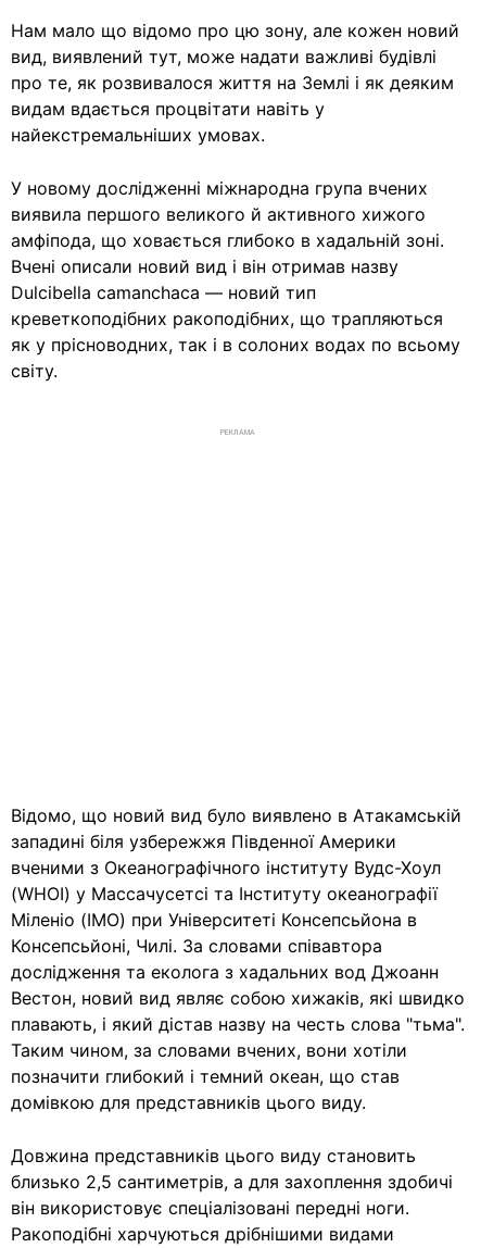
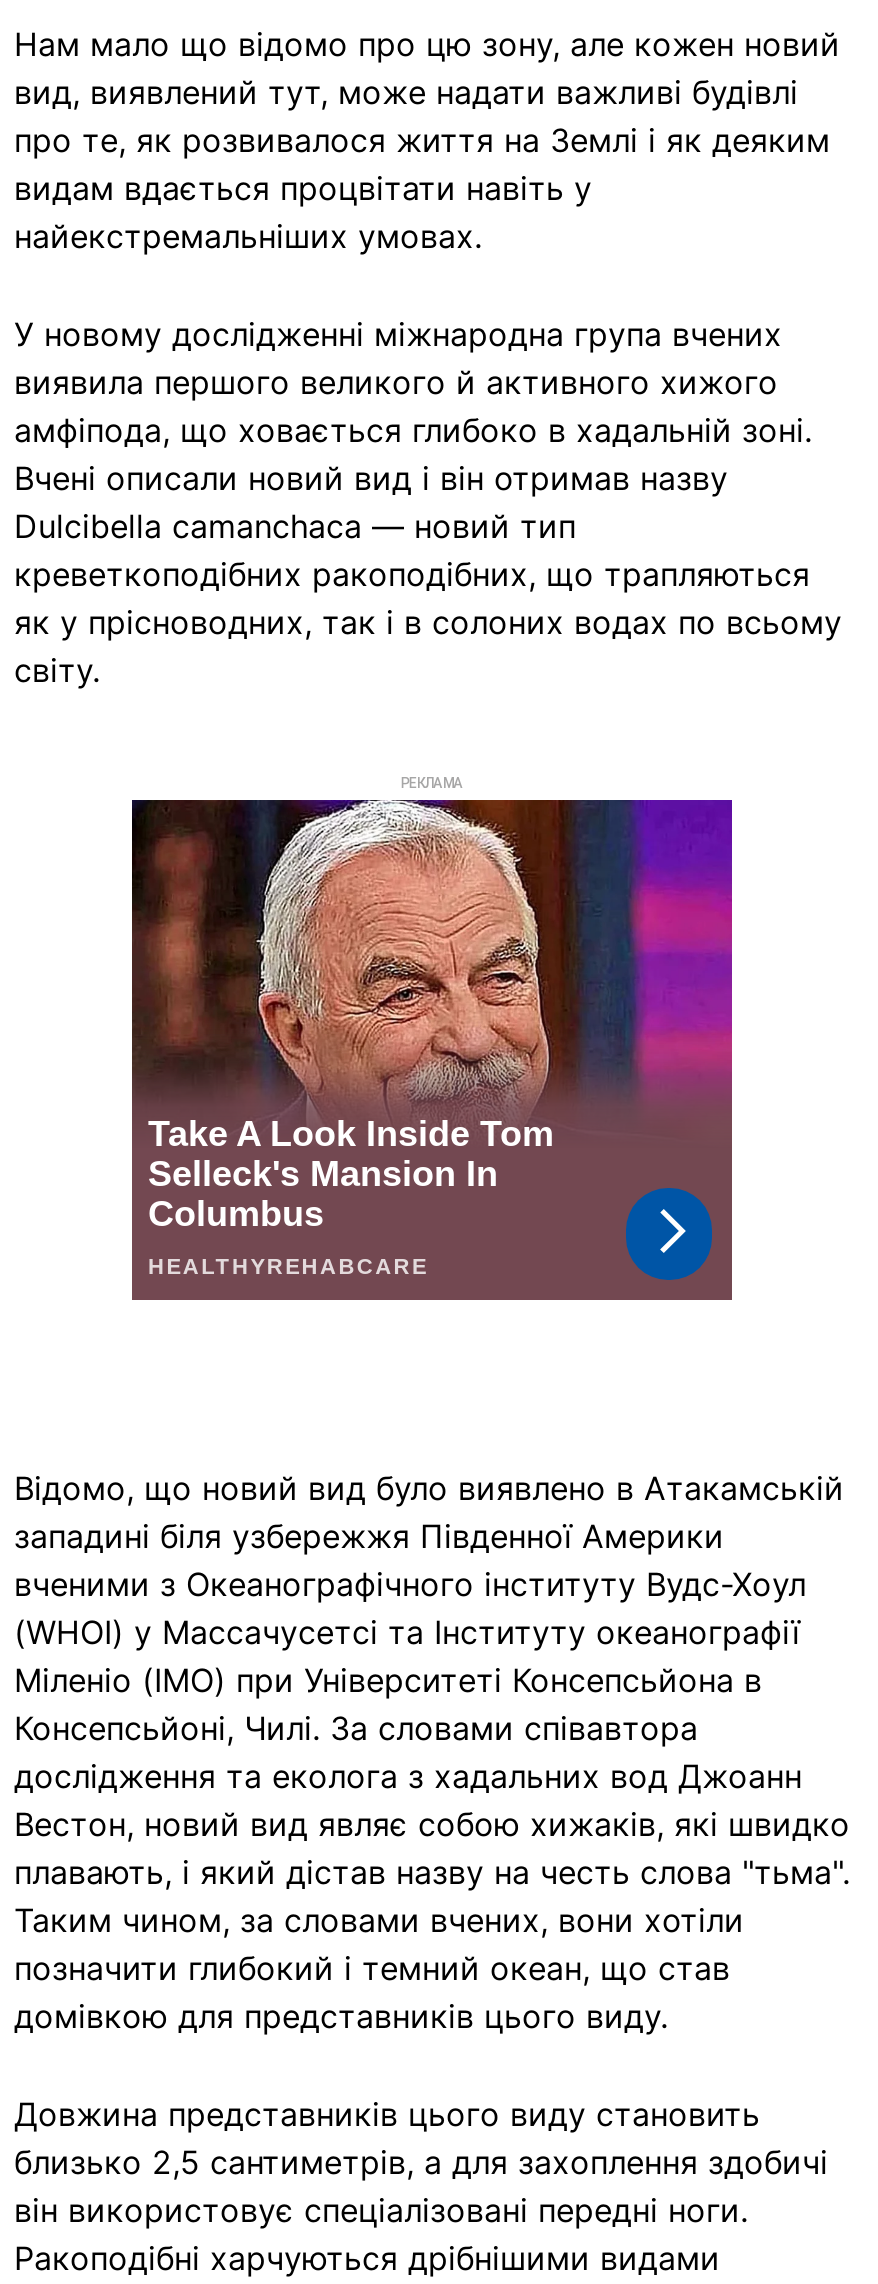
+ [image]
